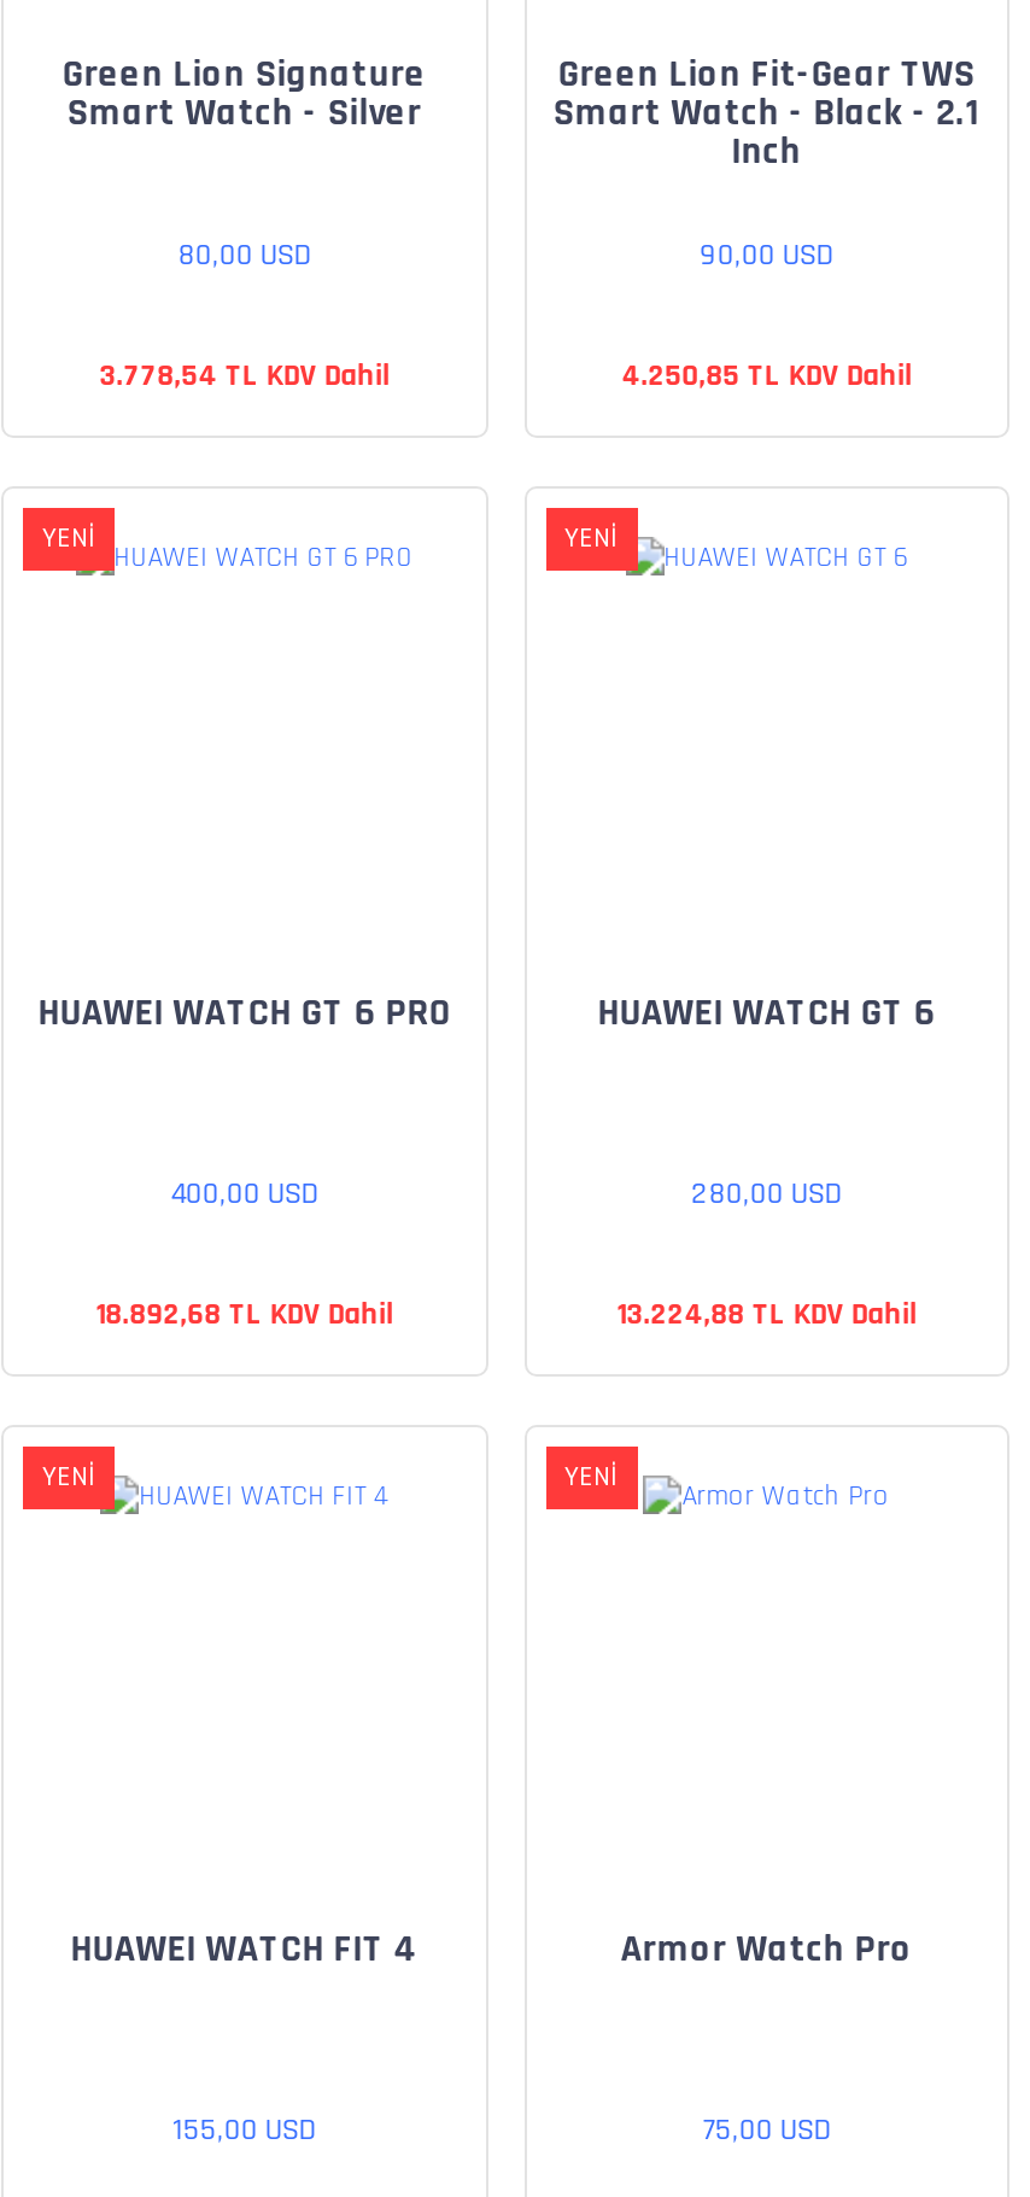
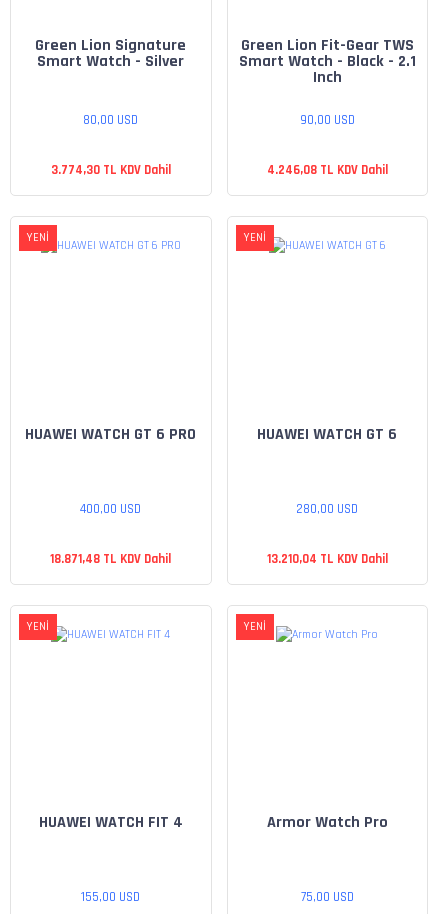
- 3.778,54 TL KDV Dahil
+ 3.774,30 TL KDV Dahil

- 4.250,85 TL KDV Dahil
+ 4.246,08 TL KDV Dahil

- 18.892,68 TL KDV Dahil
+ 18.871,48 TL KDV Dahil

- 13.224,88 TL KDV Dahil
+ 13.210,04 TL KDV Dahil
